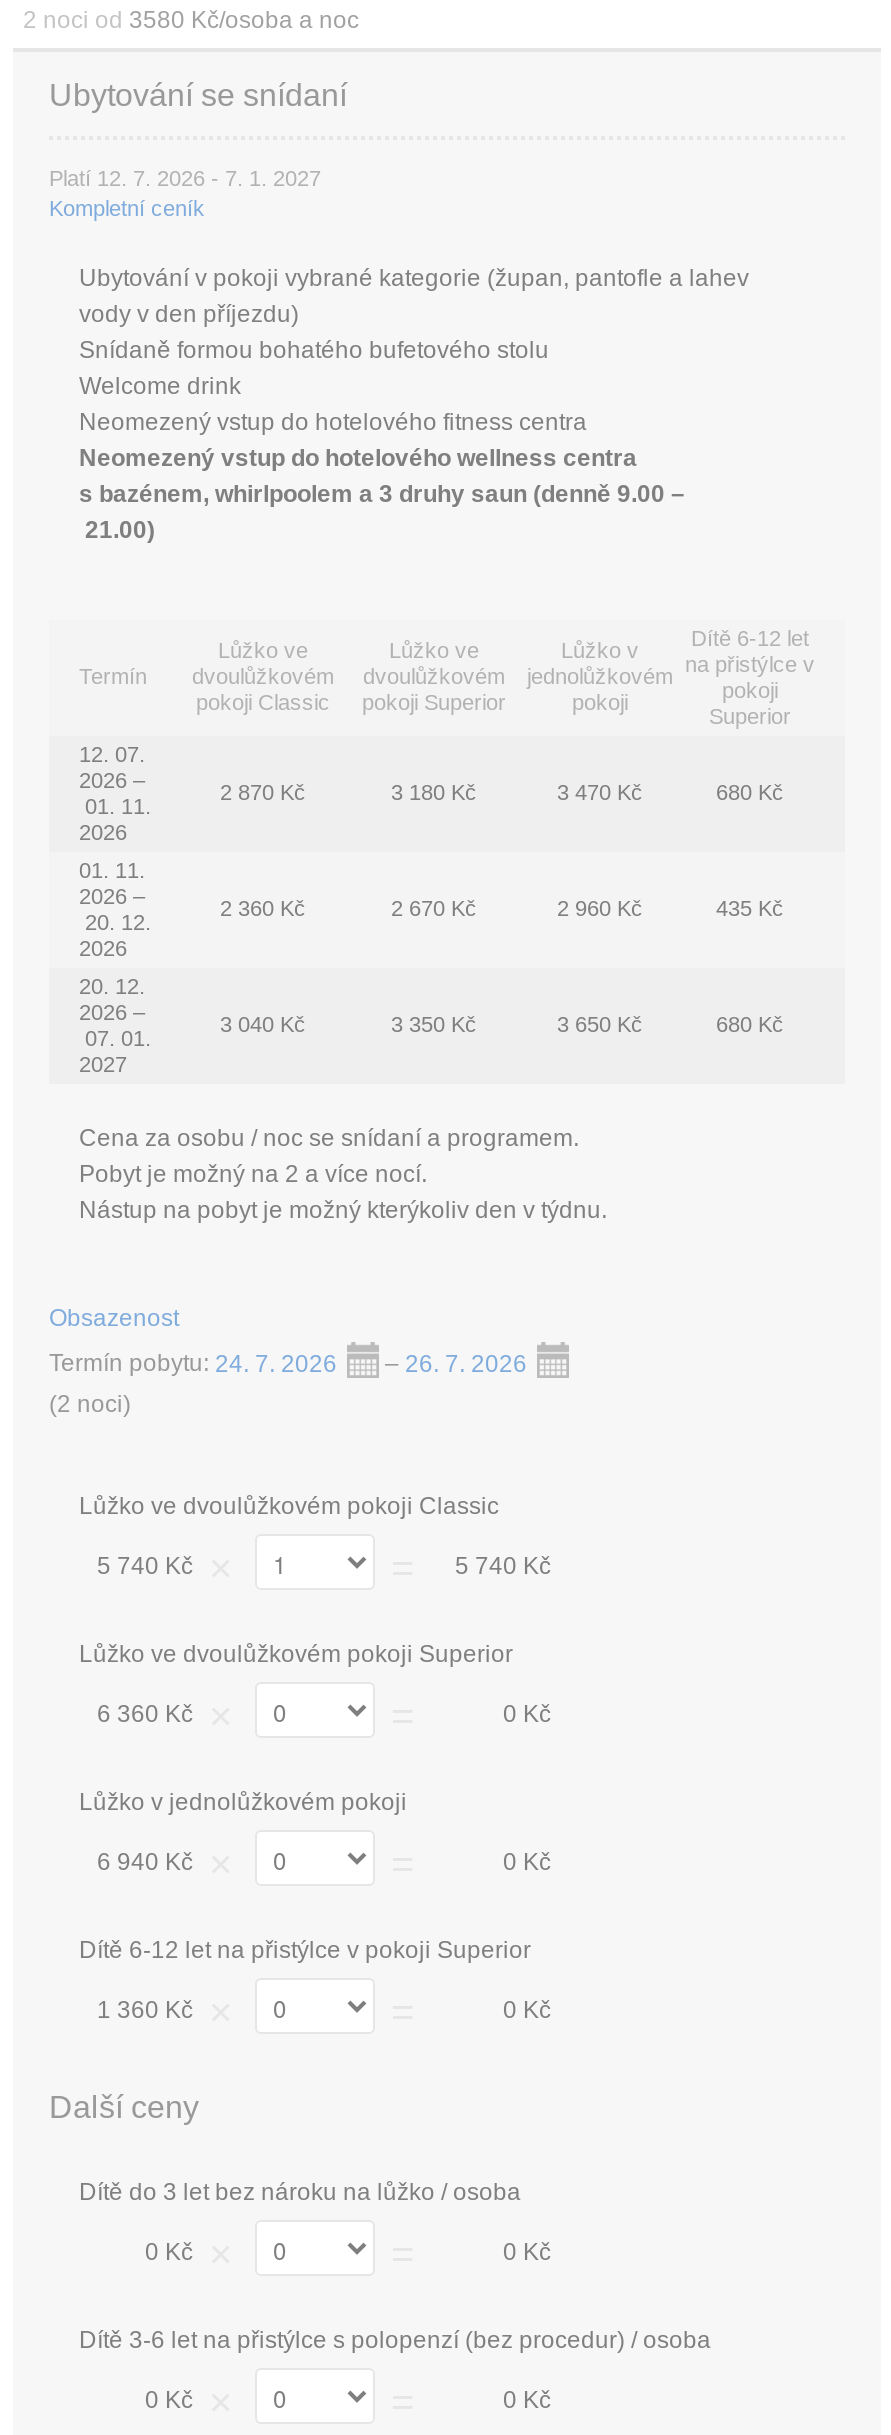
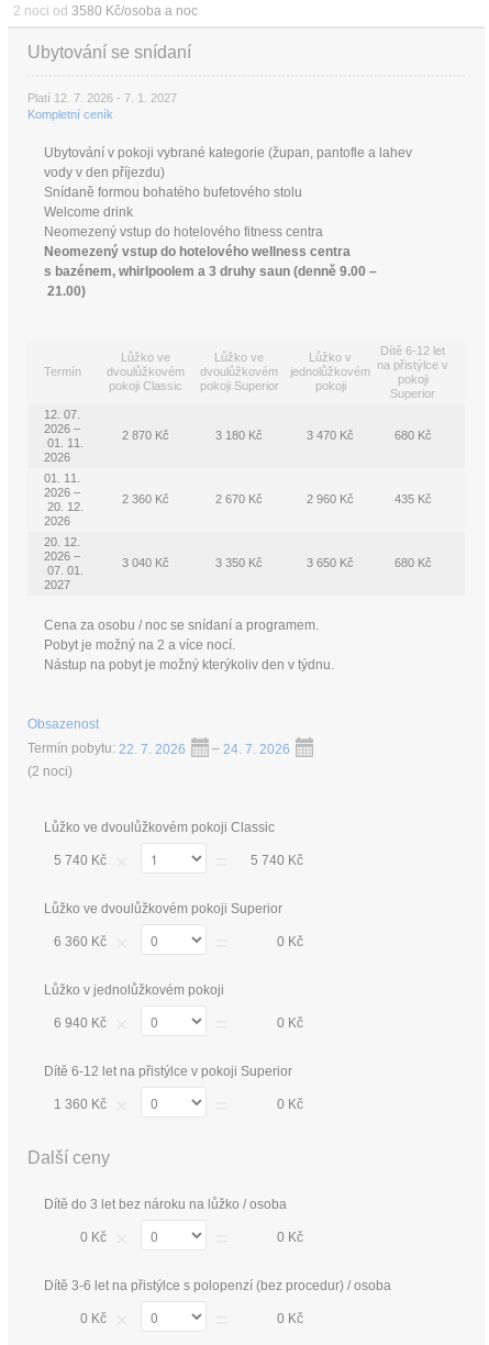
- Termín pobytu: 24. 7. 2026
+ Termín pobytu: 22. 7. 2026

- – 26. 7. 2026
+ – 24. 7. 2026
